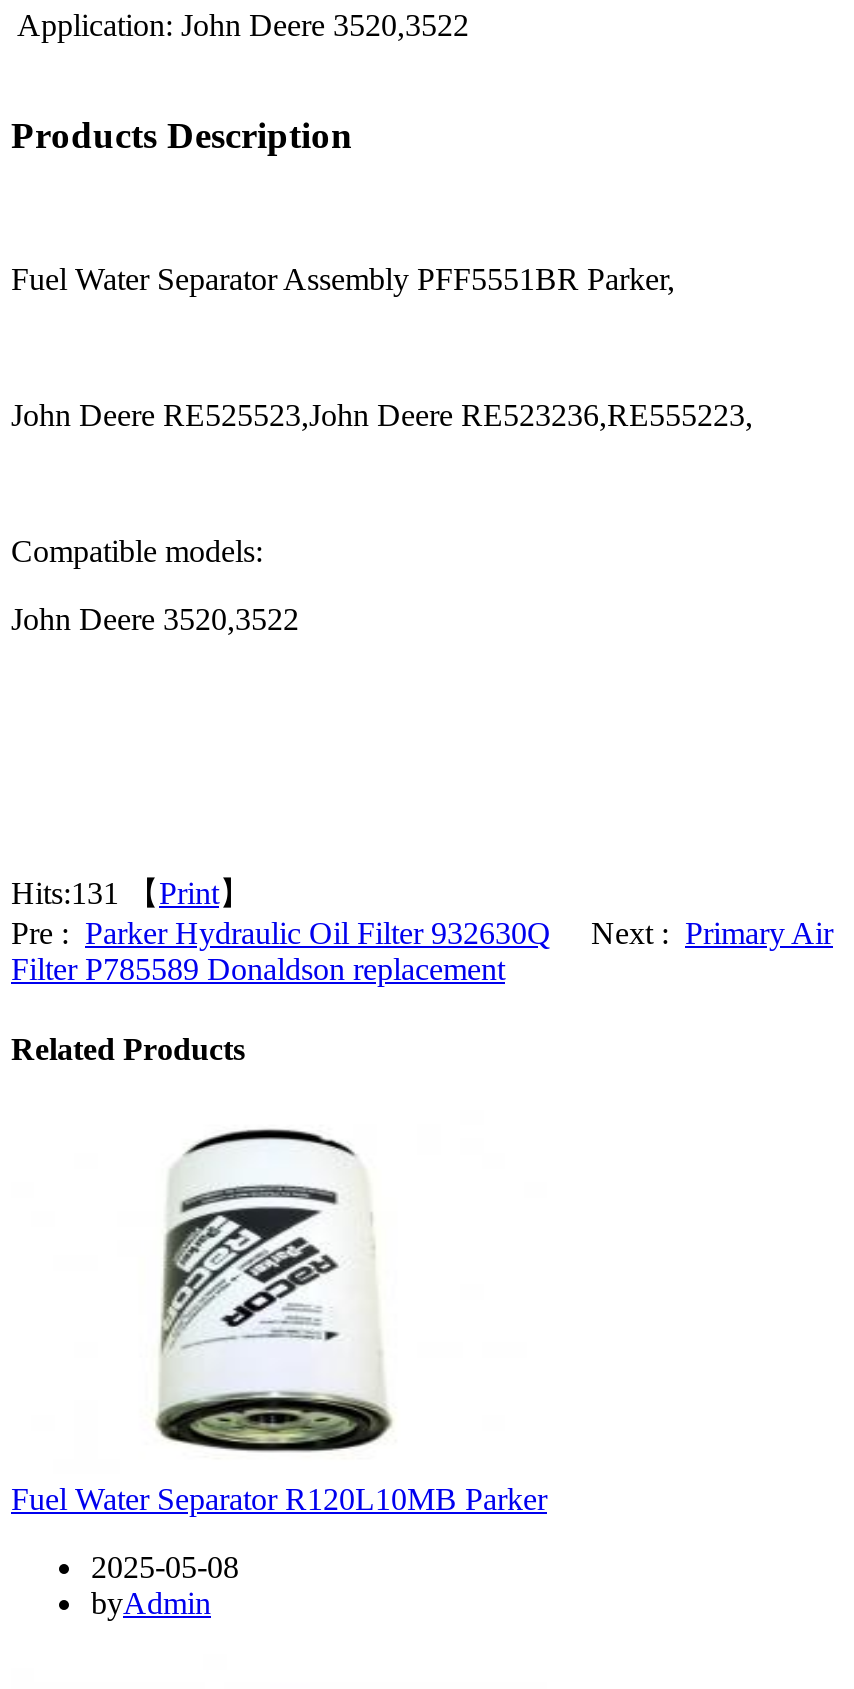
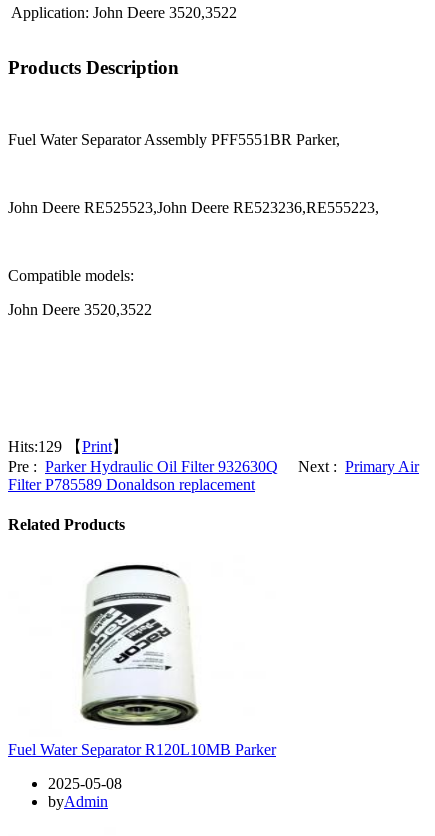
- Hits:131 【Print】
+ Hits:129 【Print】
